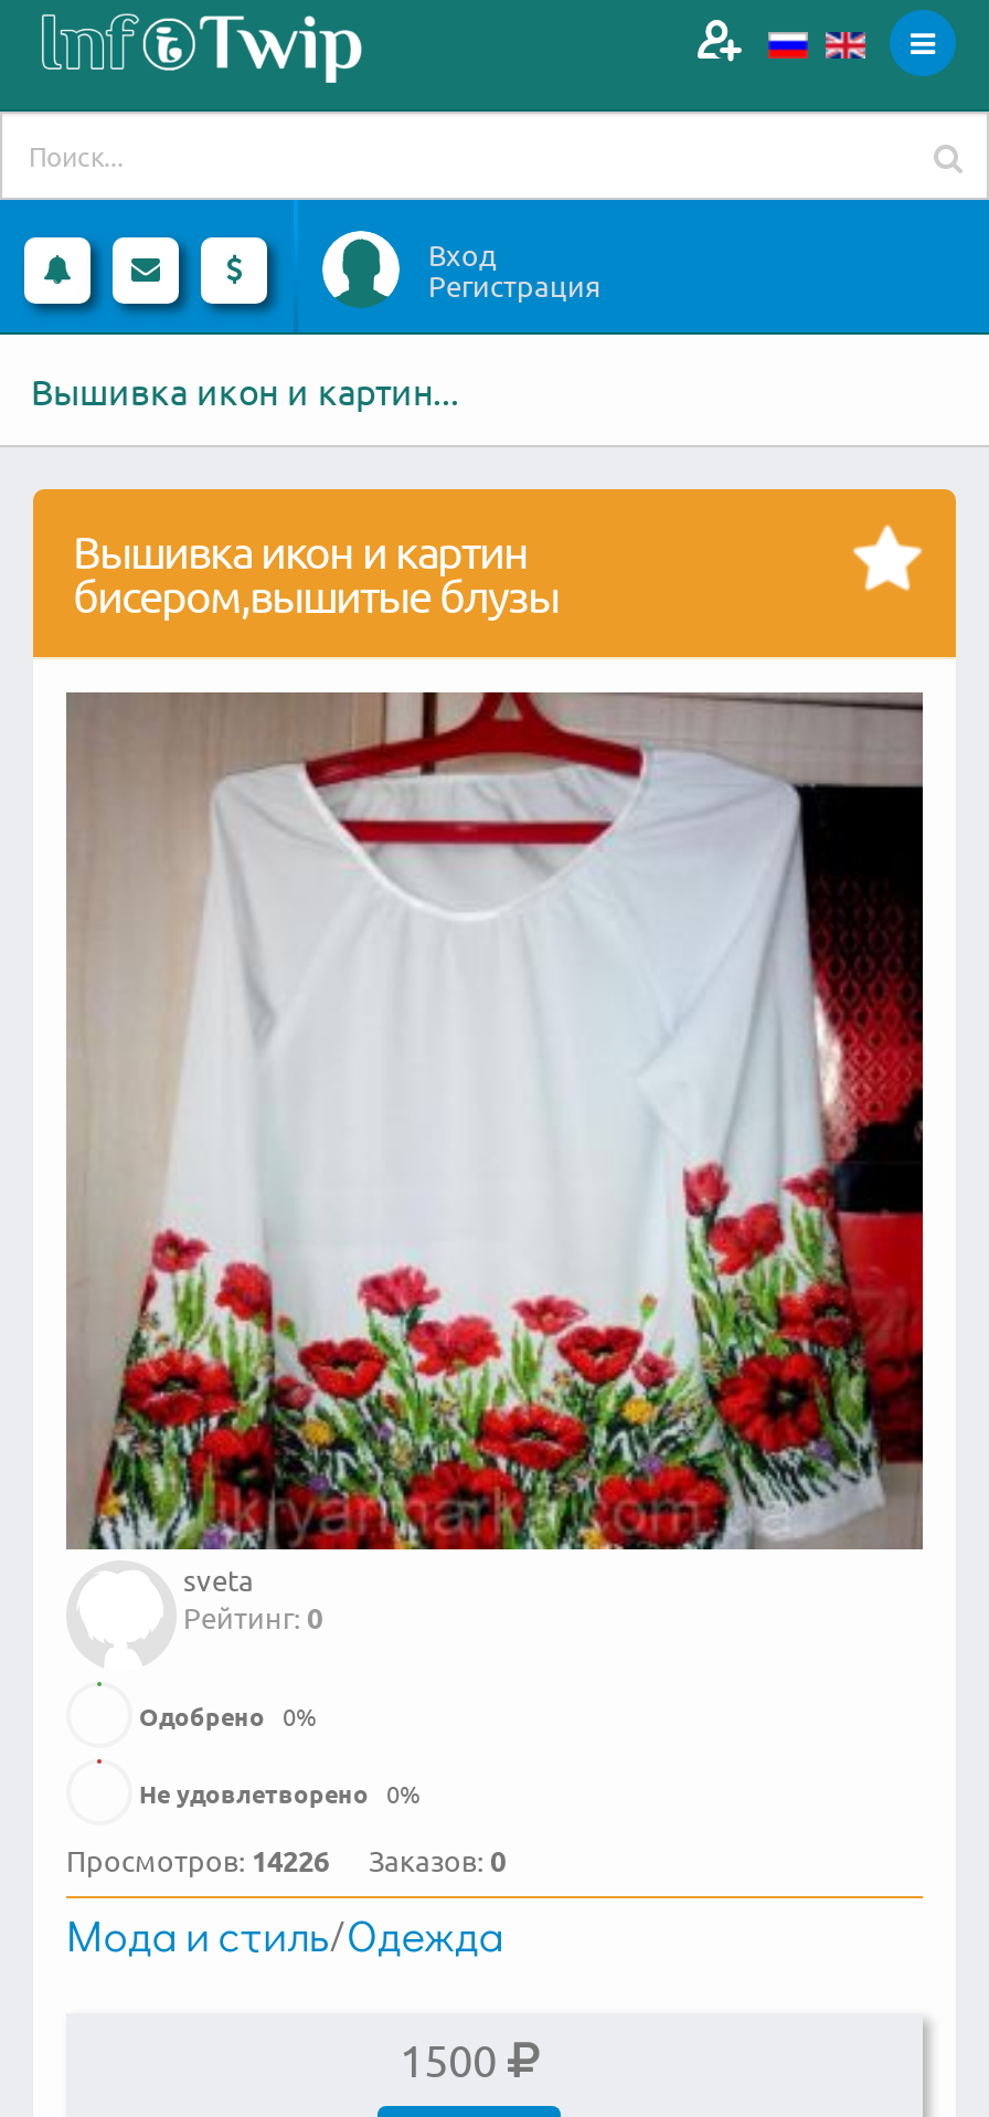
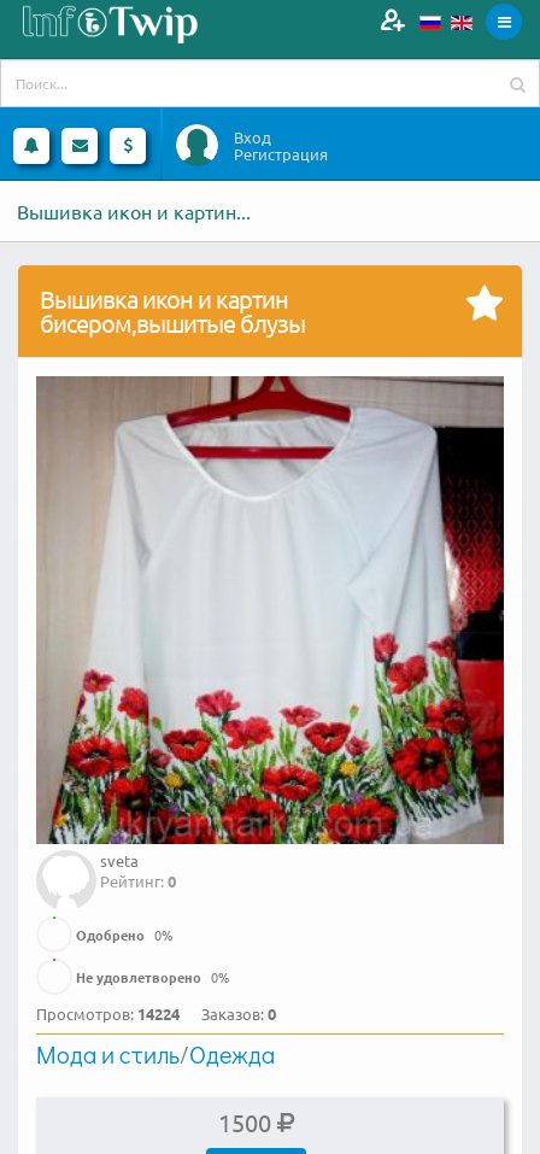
- Просмотров: 14226 Заказов: 0
+ Просмотров: 14224 Заказов: 0
